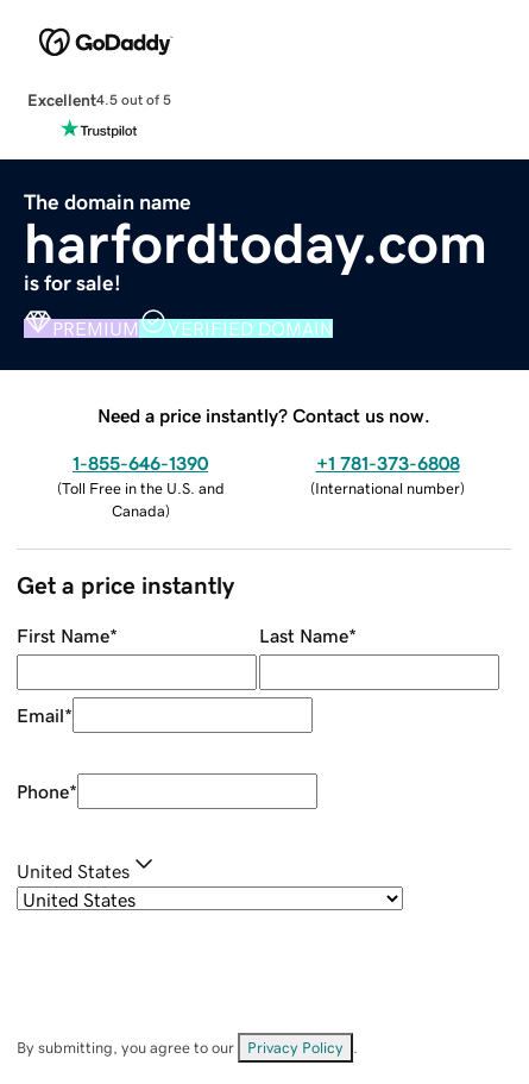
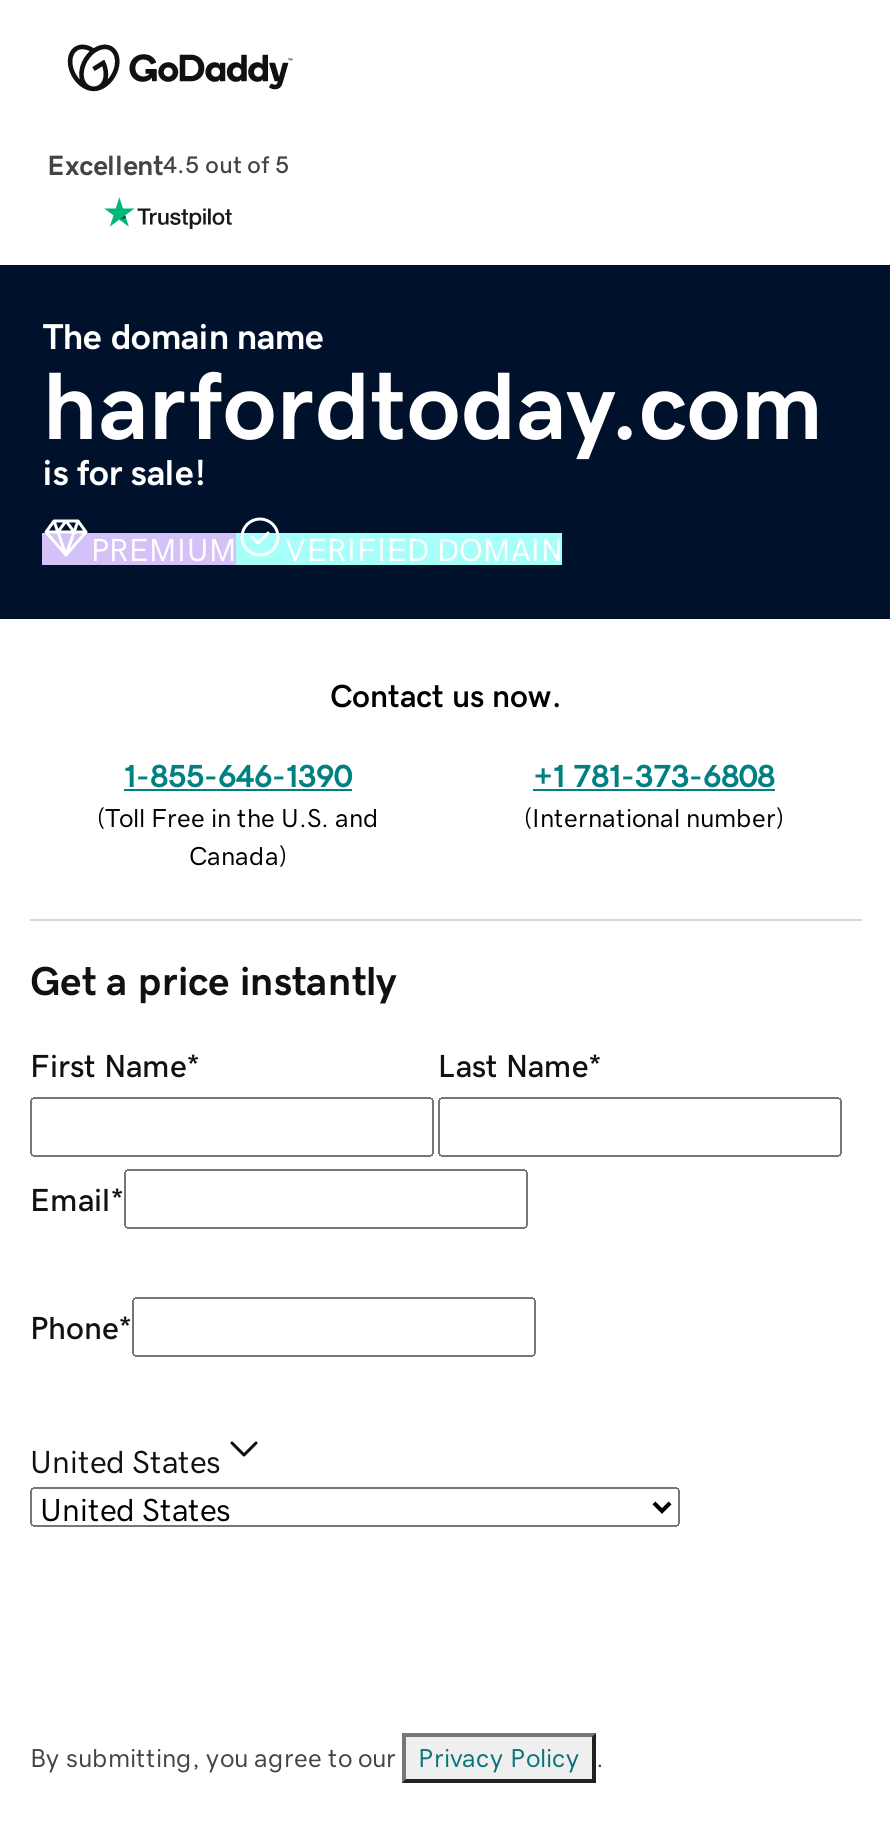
- Need a price instantly? Contact us now.
+ Contact us now.
